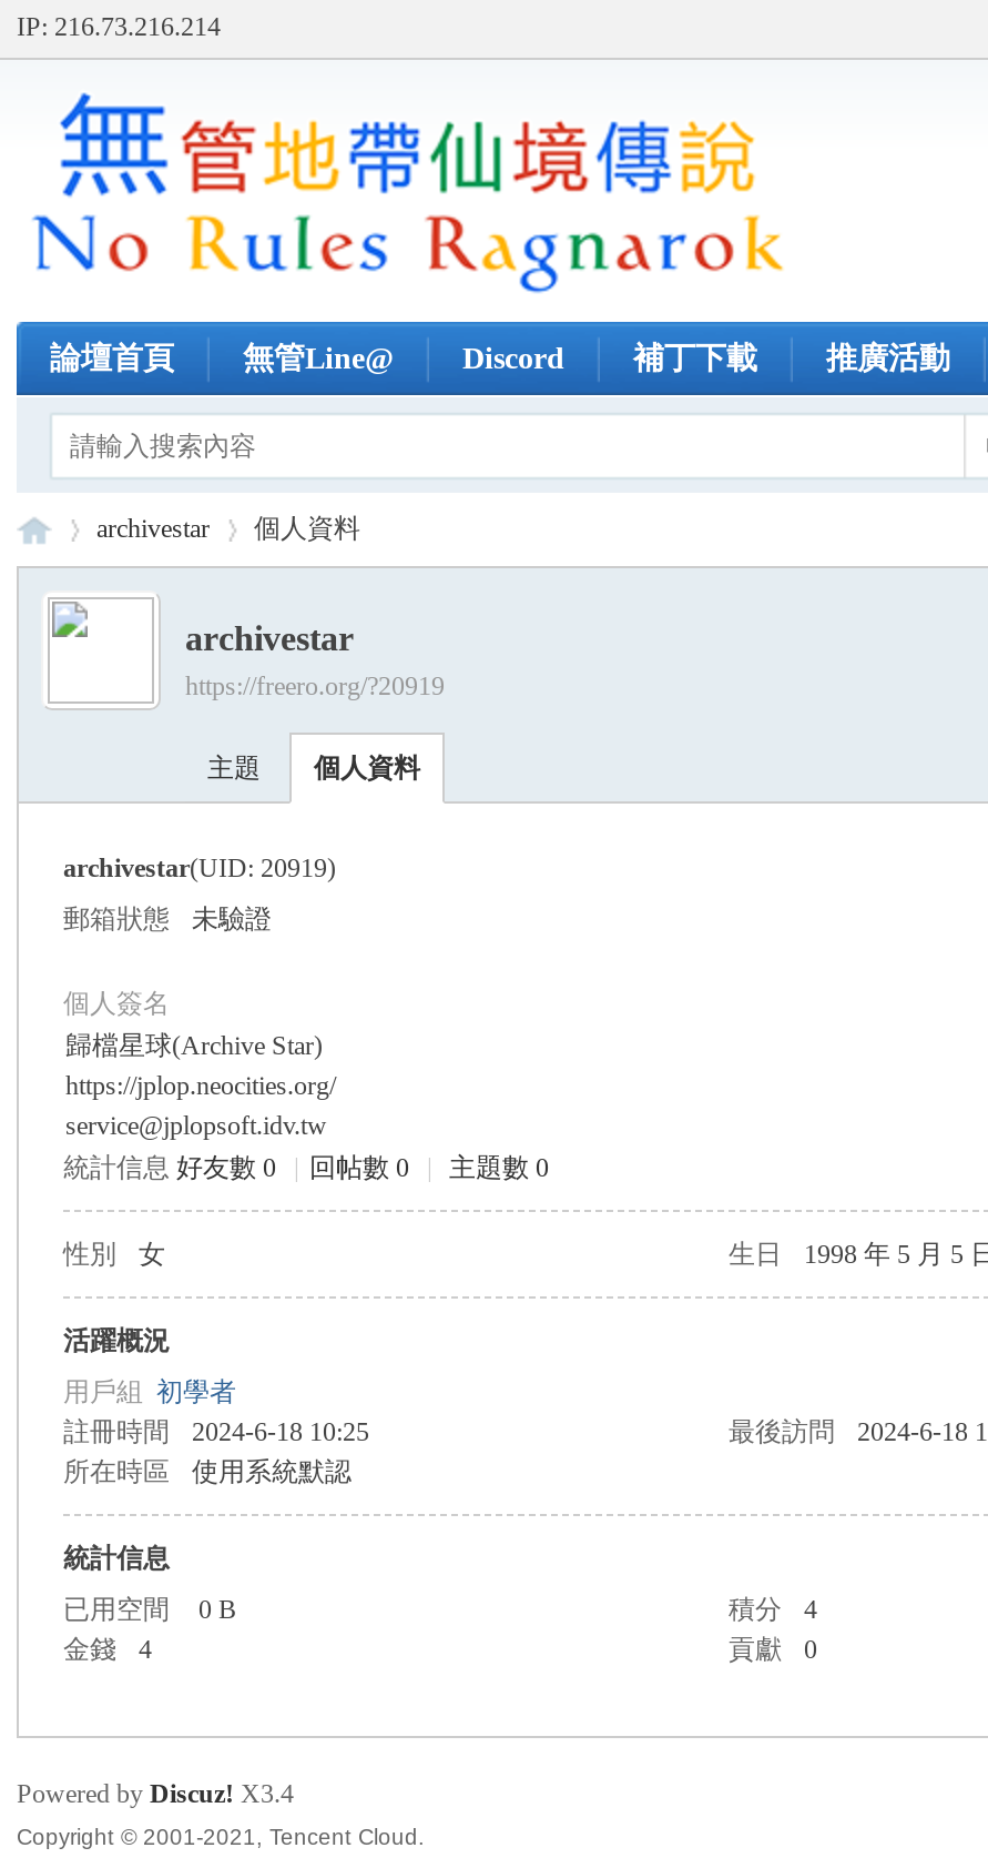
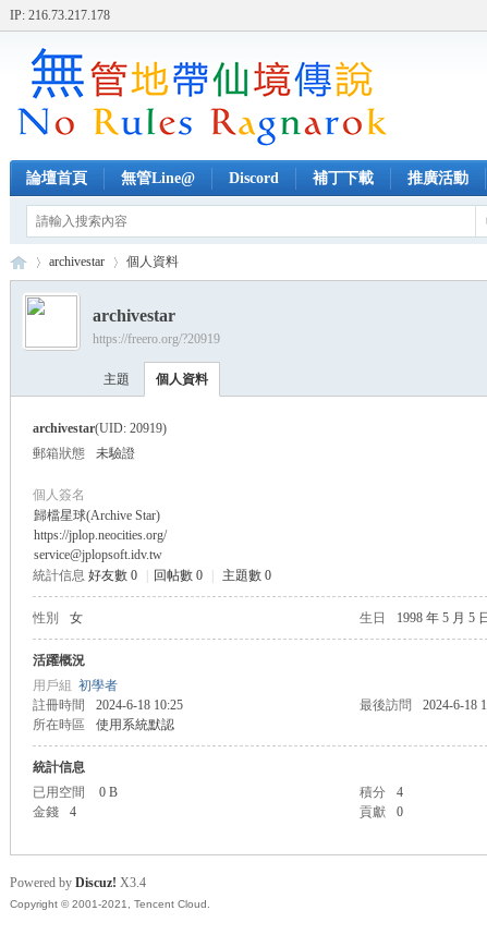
- IP: 216.73.216.214
+ IP: 216.73.217.178
